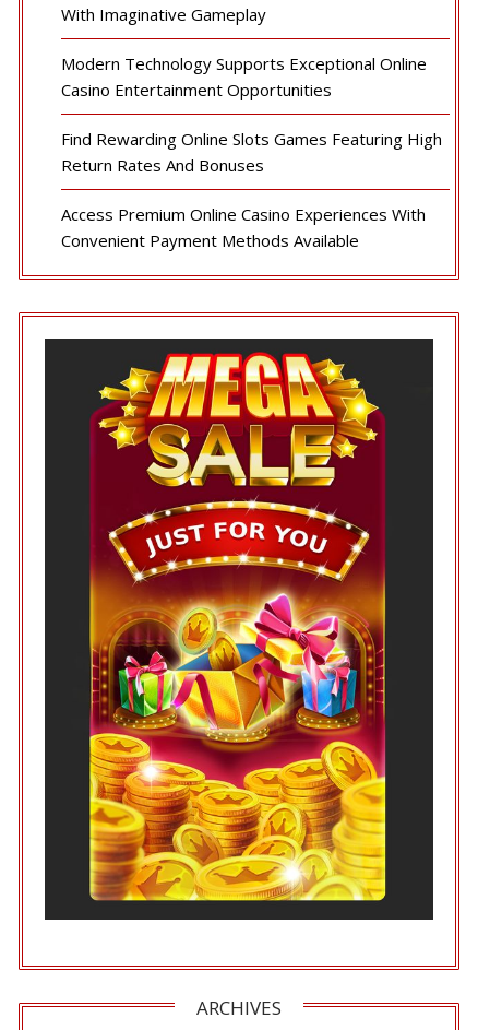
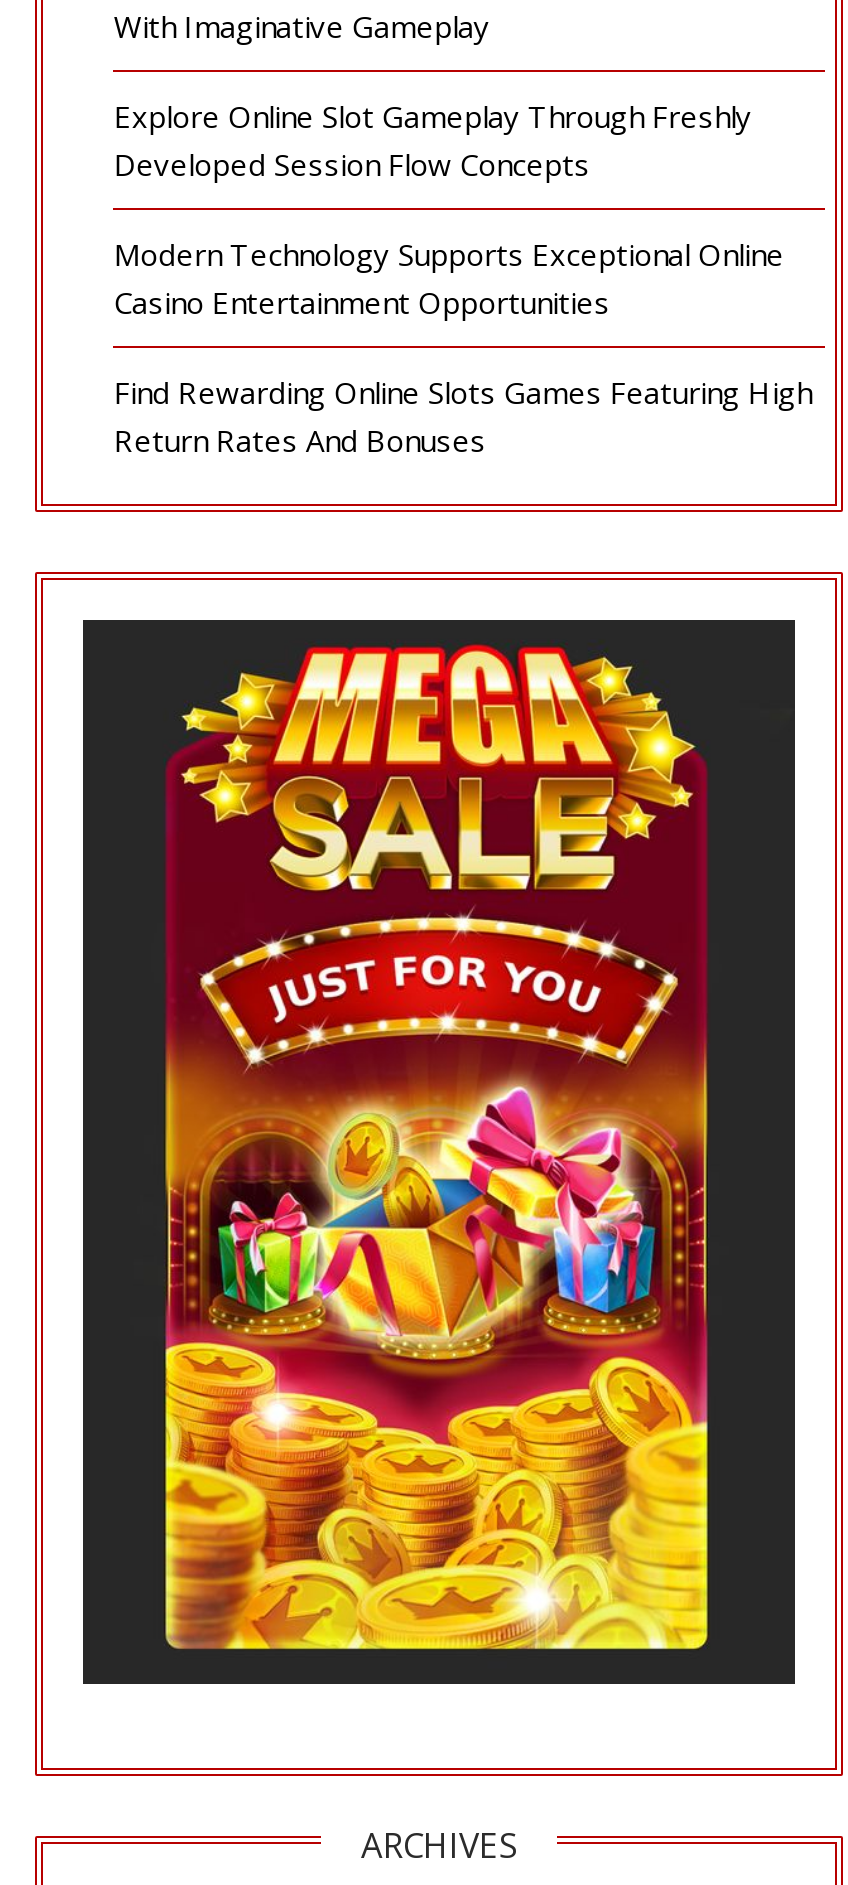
+ Explore Online Slot Gameplay Through Freshly
+ Developed Session Flow Concepts

moved down: Modern Technology Supports Exceptional Online | Casino Entertainment Opportunities | Find Rewarding Online Slots Games Featuring High | Return Rates And Bonuses

- Access Premium Online Casino Experiences With
- Convenient Payment Methods Available
